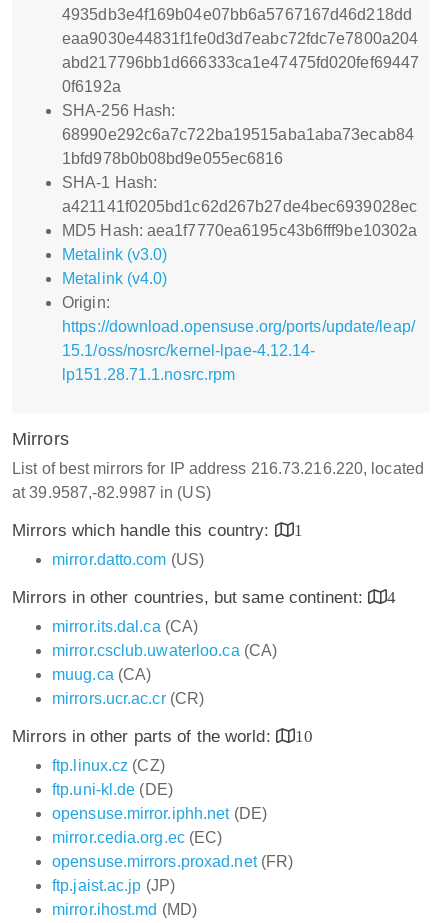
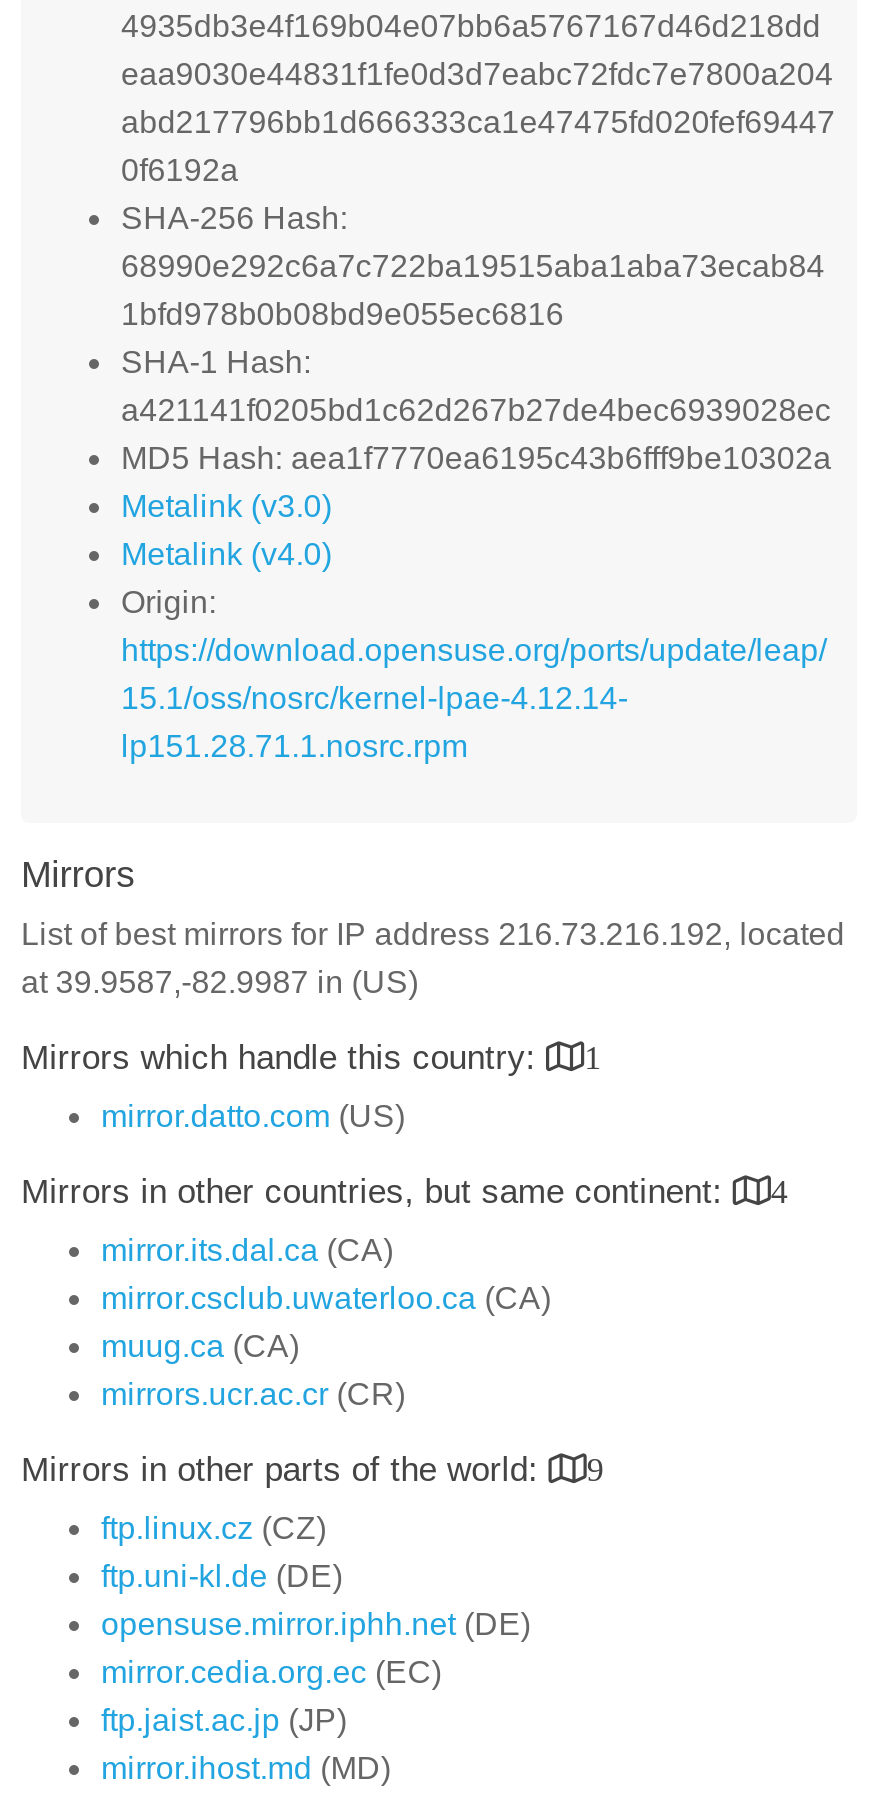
- List of best mirrors for IP address 216.73.216.220, located
+ List of best mirrors for IP address 216.73.216.192, located

- Mirrors in other parts of the world: 10
+ Mirrors in other parts of the world: 9

- opensuse.mirrors.proxad.net (FR)
